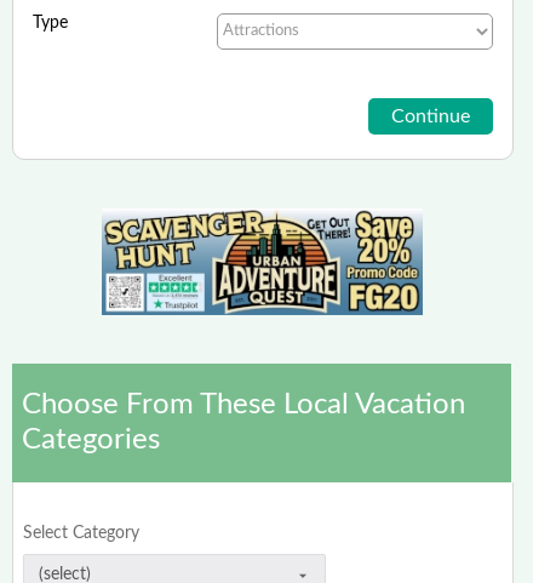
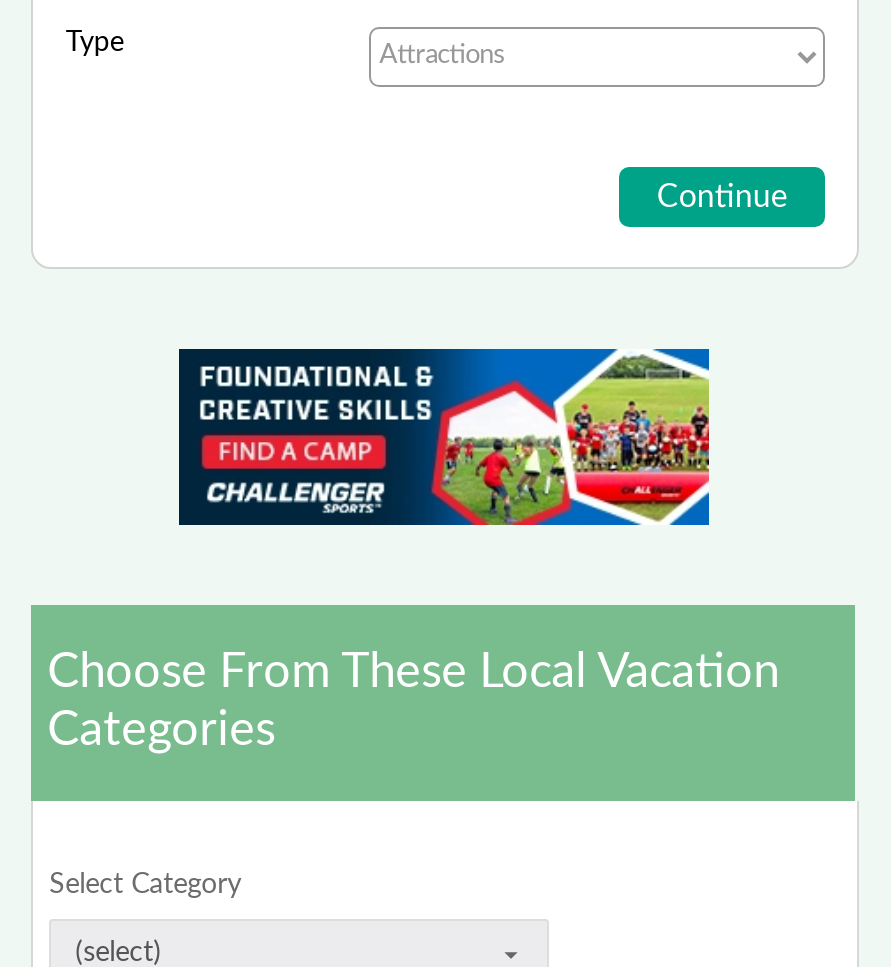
- [image]
+ [image]
